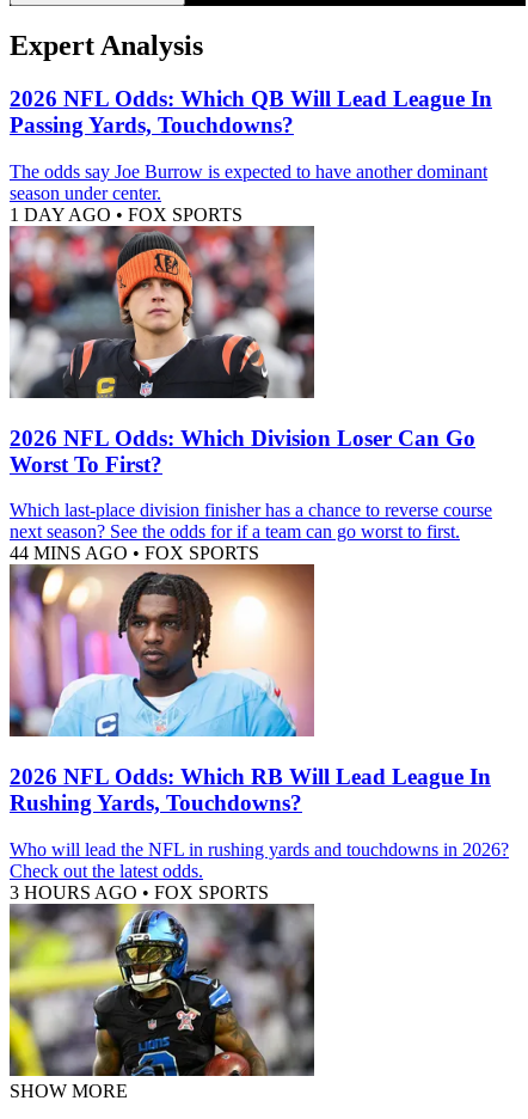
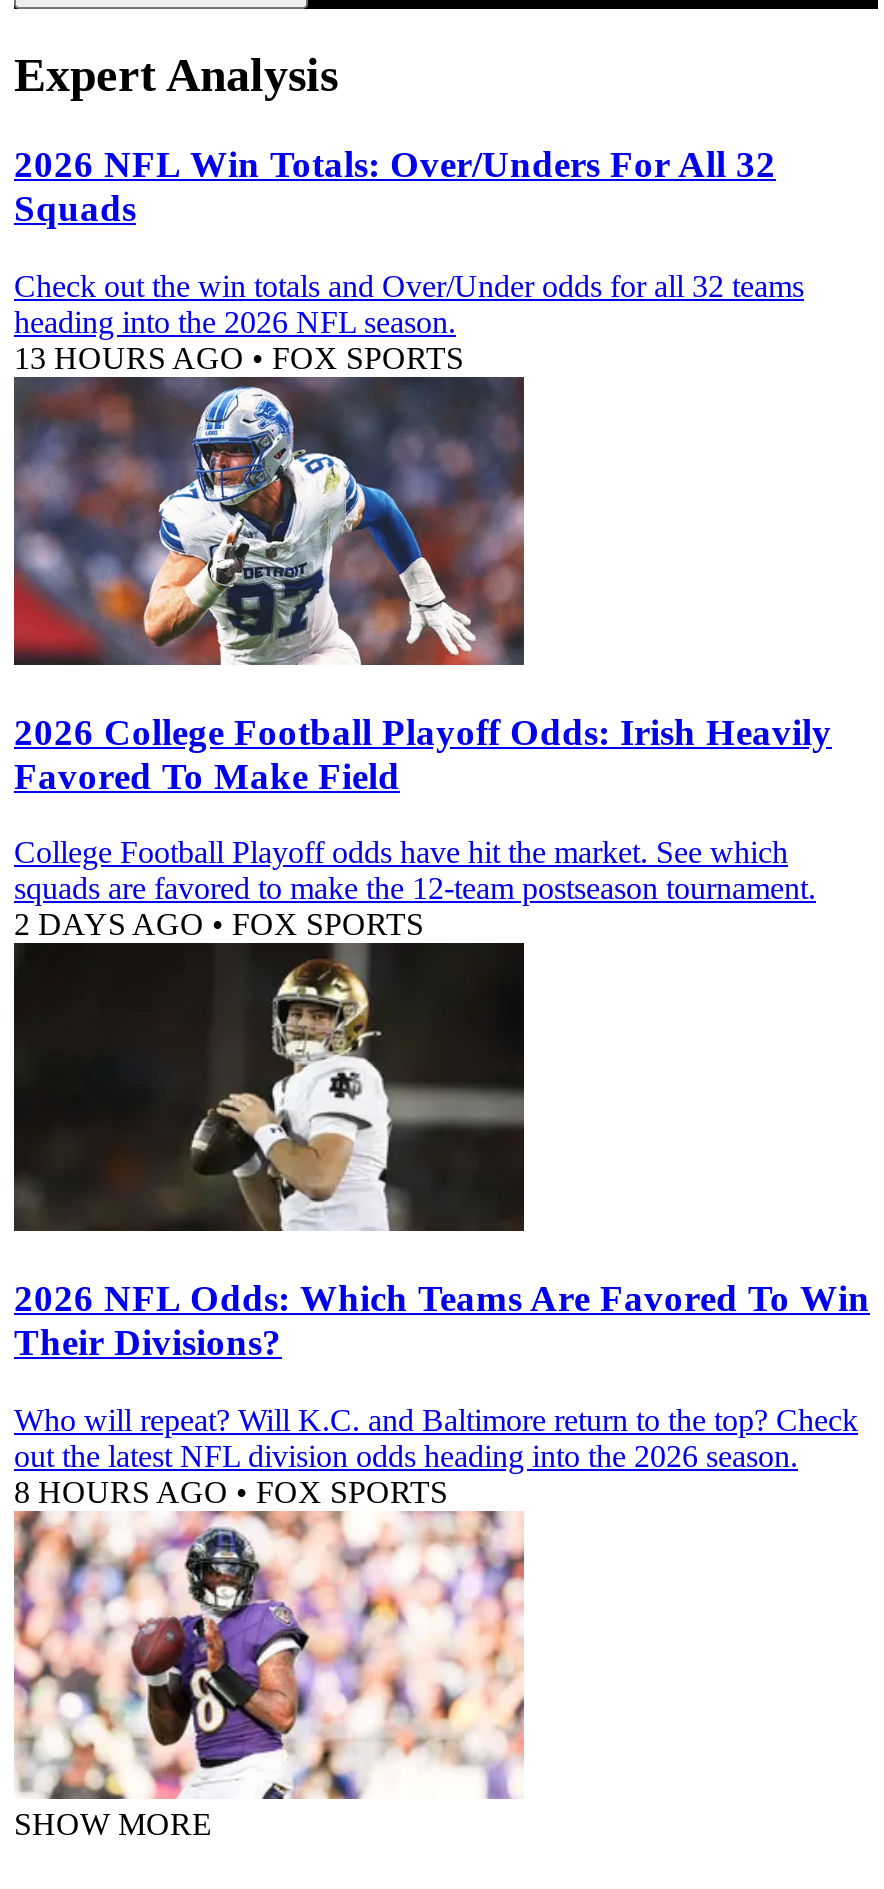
- 2026 NFL Odds: Which QB Will Lead League In
- Passing Yards, Touchdowns?
+ 2026 NFL Win Totals: Over/Unders For All 32
+ Squads

- The odds say Joe Burrow is expected to have another dominant
- season under center.
- 1 DAY AGO • FOX SPORTS
+ Check out the win totals and Over/Under odds for all 32 teams
+ heading into the 2026 NFL season.
+ 13 HOURS AGO • FOX SPORTS

- [image]
- 2026 NFL Odds: Which Division Loser Can Go
- Worst To First?
+ [image]
+ 2026 College Football Playoff Odds: Irish Heavily
+ Favored To Make Field

- [image]
- Which last-place division finisher has a chance to reverse course
- next season? See the odds for if a team can go worst to first.
- 44 MINS AGO • FOX SPORTS
+ [image]
+ College Football Playoff odds have hit the market. See which
+ squads are favored to make the 12-team postseason tournament.
+ 2 DAYS AGO • FOX SPORTS

- 2026 NFL Odds: Which RB Will Lead League In
- Rushing Yards, Touchdowns?
+ 2026 NFL Odds: Which Teams Are Favored To Win
+ Their Divisions?

- Who will lead the NFL in rushing yards and touchdowns in 2026?
- Check out the latest odds.
- 3 HOURS AGO • FOX SPORTS
+ Who will repeat? Will K.C. and Baltimore return to the top? Check
+ out the latest NFL division odds heading into the 2026 season.
+ 8 HOURS AGO • FOX SPORTS

- [image]
+ [image]
